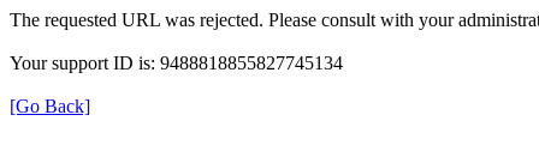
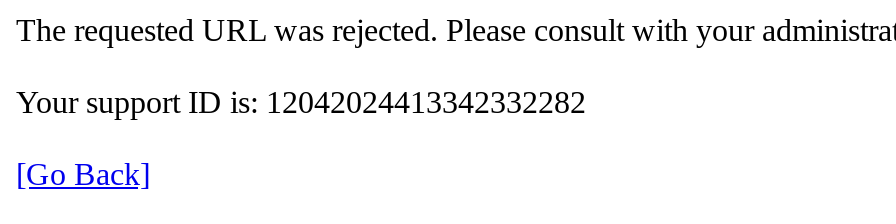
- Your support ID is: 9488818855827745134
+ Your support ID is: 12042024413342332282
